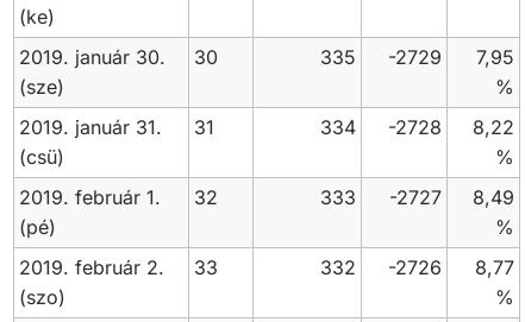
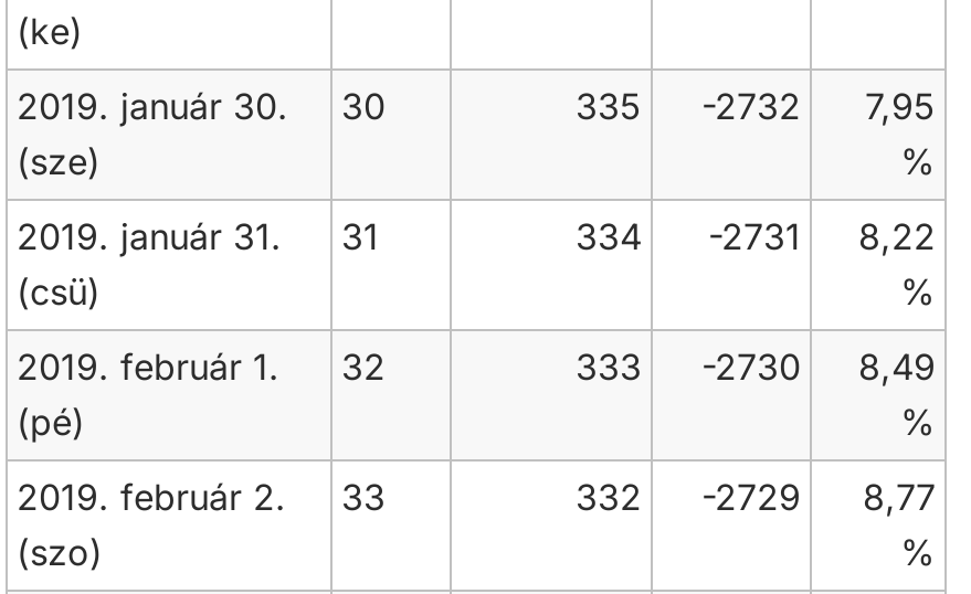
- 335 -2729 7,95
+ 335 -2732 7,95

- 334 -2728 8,22
+ 334 -2731 8,22

- 333 -2727 8,49
+ 333 -2730 8,49

- 332 -2726 8,77
+ 332 -2729 8,77
